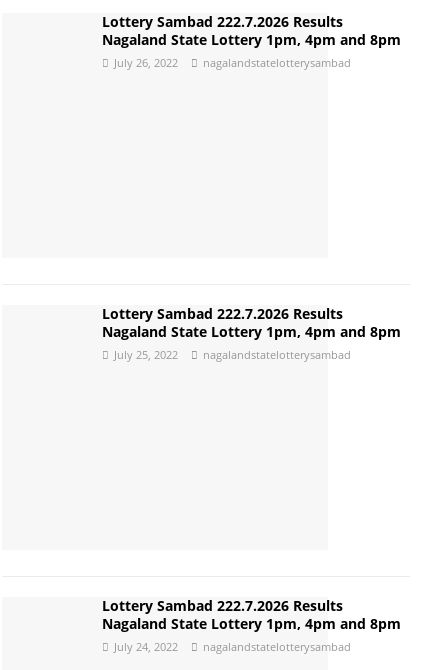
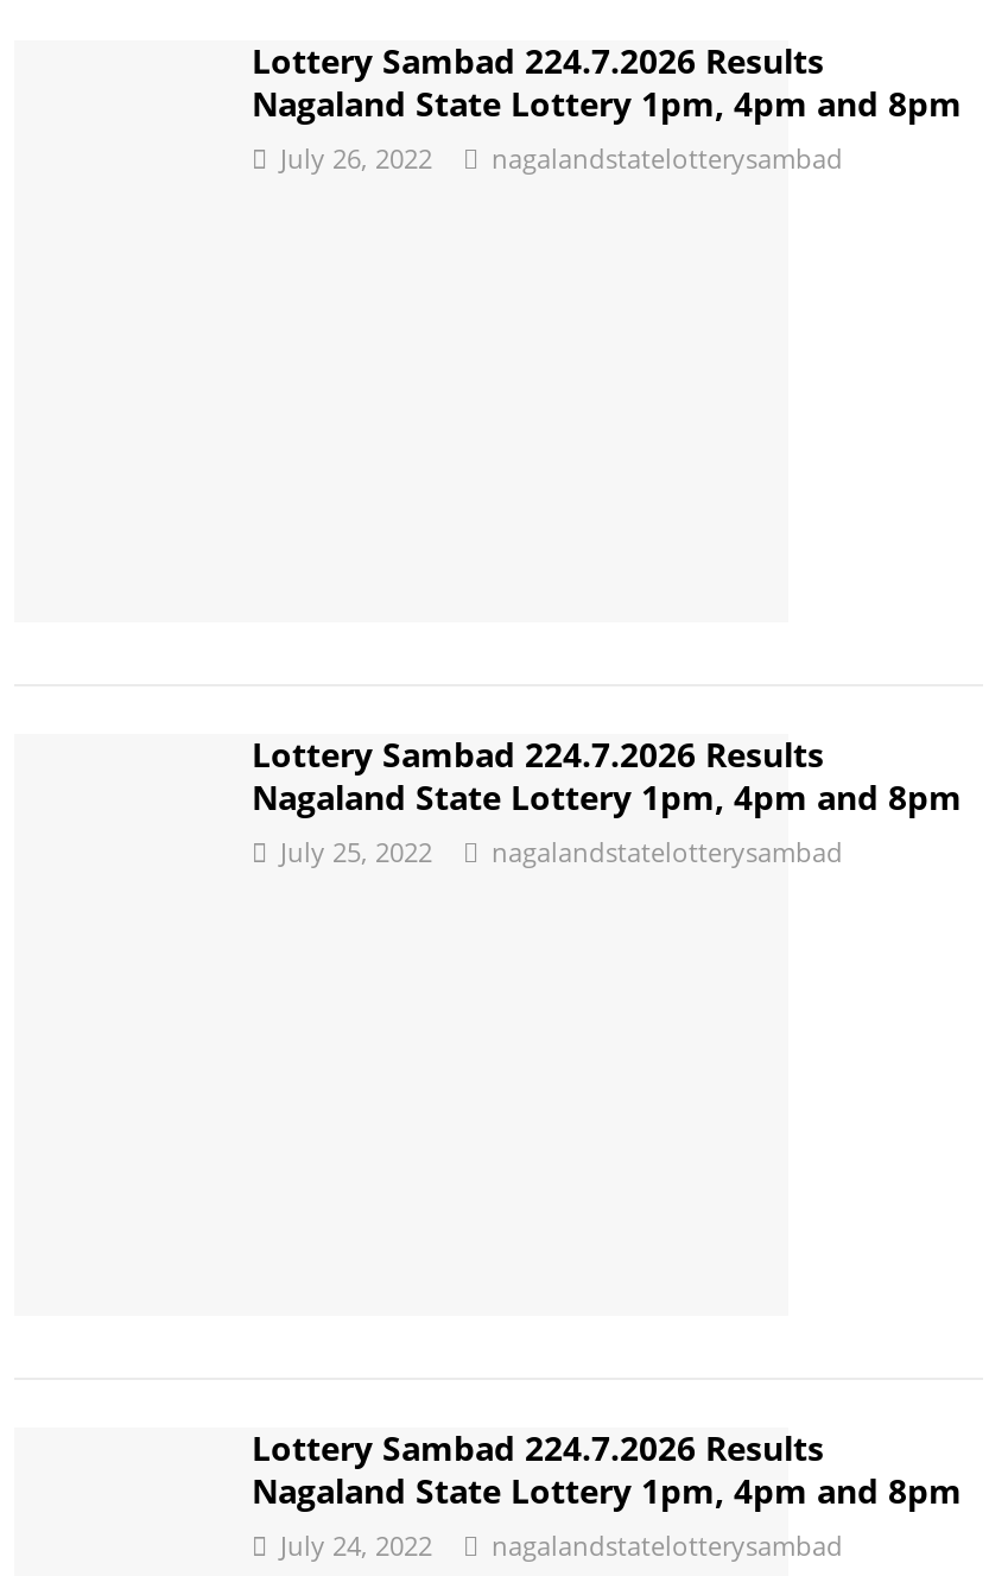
- Lottery Sambad 222.7.2026 Results
+ Lottery Sambad 224.7.2026 Results

- Lottery Sambad 222.7.2026 Results
+ Lottery Sambad 224.7.2026 Results

- Lottery Sambad 222.7.2026 Results
+ Lottery Sambad 224.7.2026 Results
